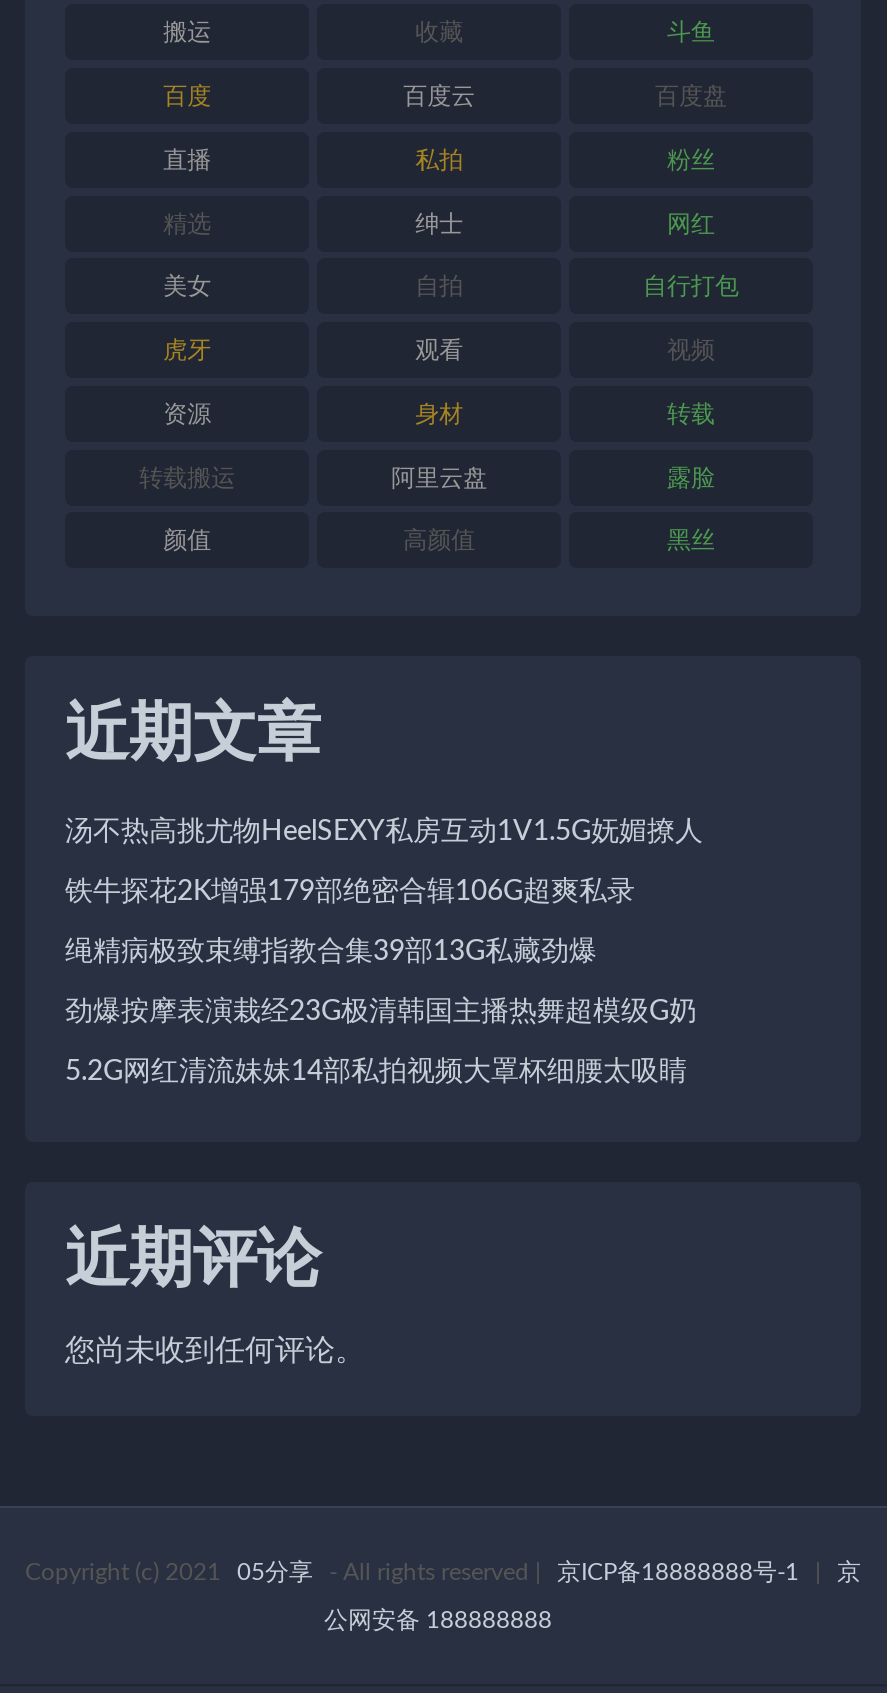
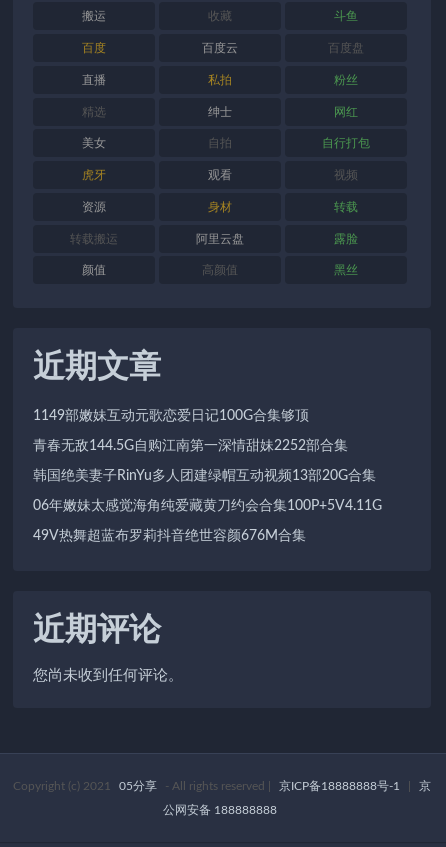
- 汤不热高挑尤物HeelSEXY私房互动1V1.5G妩媚撩人
+ 1149部嫩妹互动元歌恋爱日记100G合集够顶

- 铁牛探花2K增强179部绝密合辑106G超爽私录
+ 青春无敌144.5G自购江南第一深情甜妹2252部合集

- 绳精病极致束缚指教合集39部13G私藏劲爆
+ 韩国绝美妻子RinYu多人团建绿帽互动视频13部20G合集

- 劲爆按摩表演栽经23G极清韩国主播热舞超模级G奶
+ 06年嫩妹太感觉海角纯爱藏黄刀约会合集100P+5V4.11G

- 5.2G网红清流妹妹14部私拍视频大罩杯细腰太吸睛
+ 49V热舞超蓝布罗莉抖音绝世容颜676M合集
